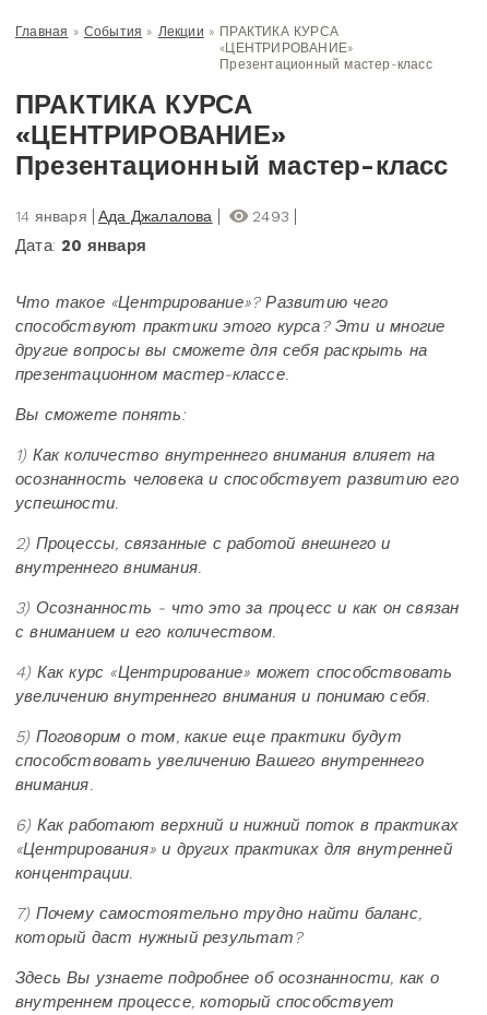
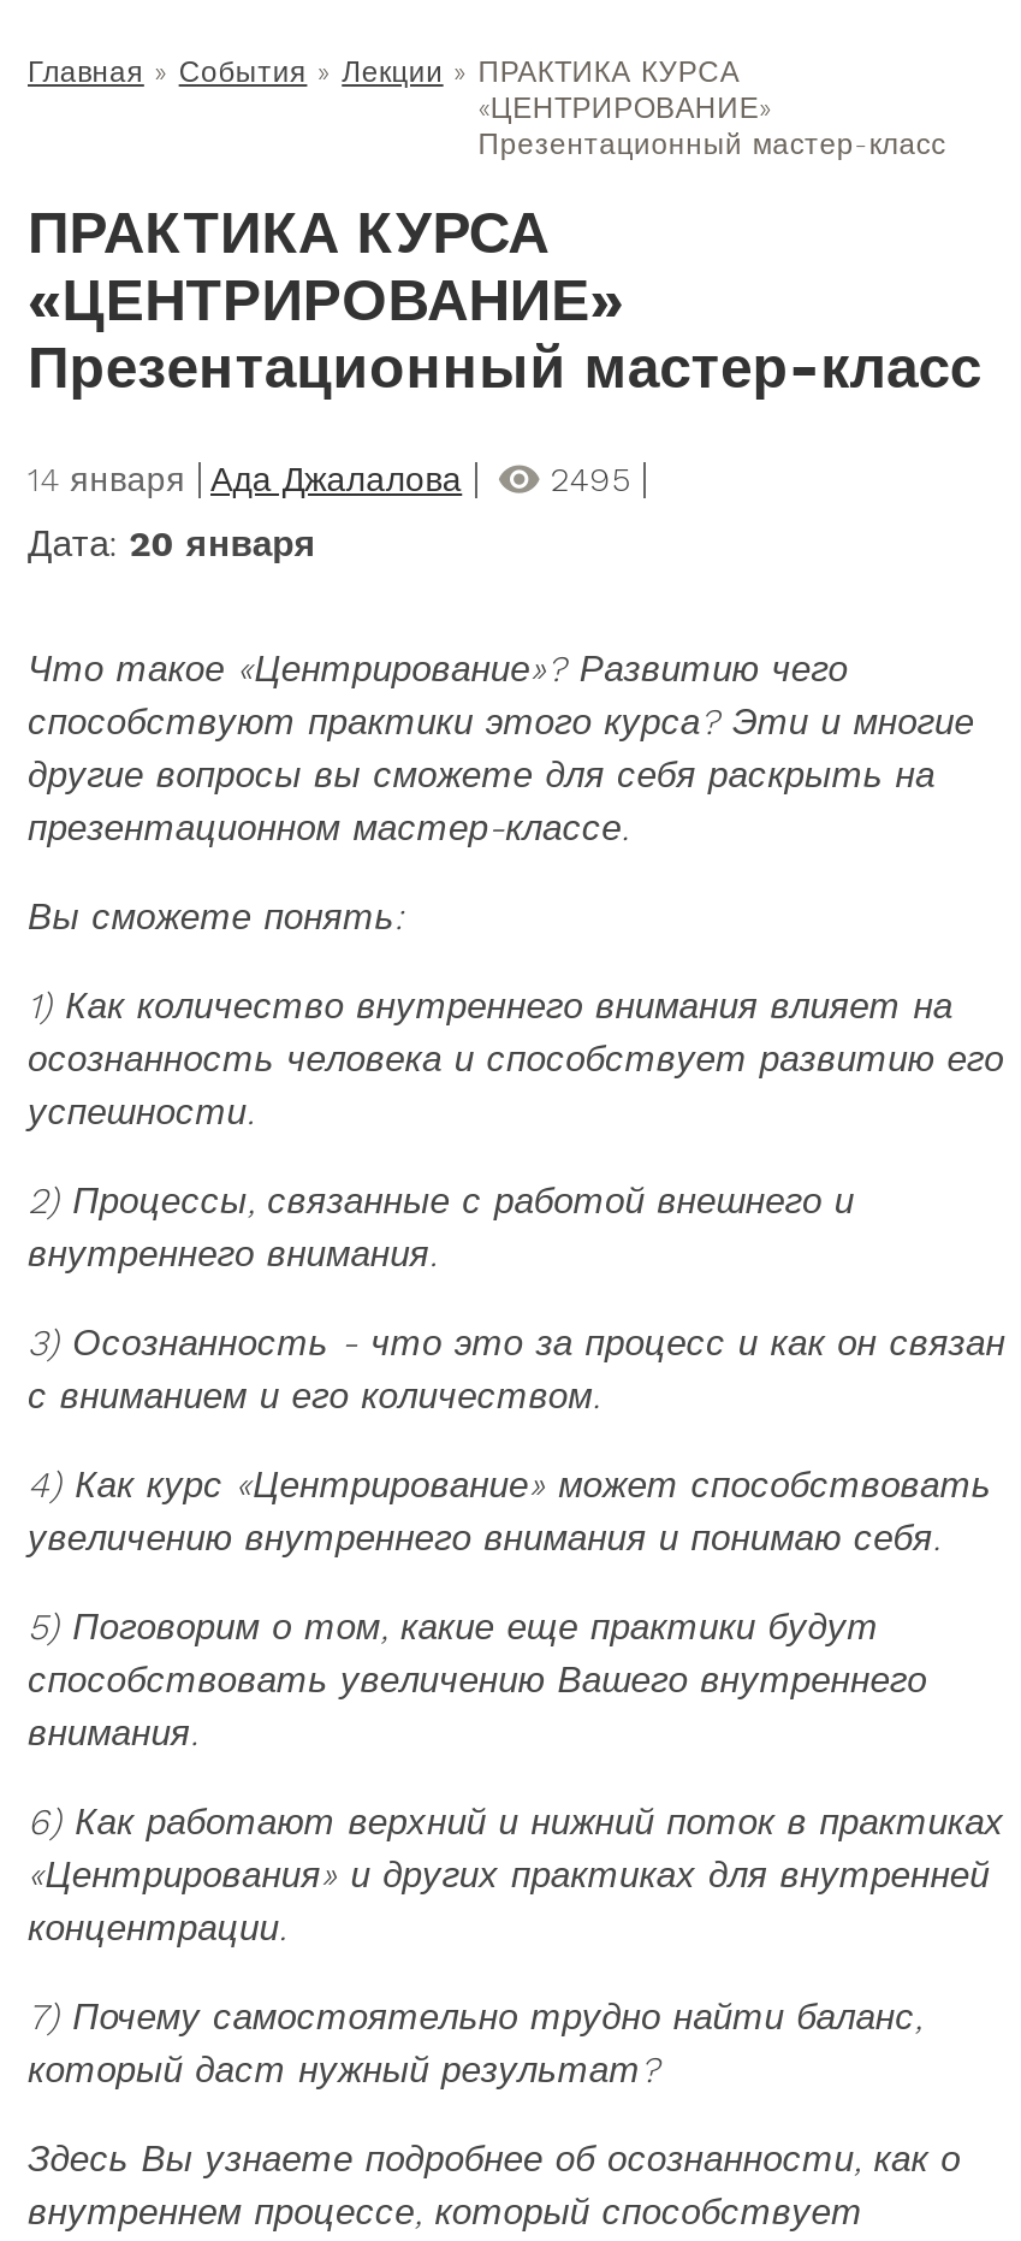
- 2493
+ 2495
